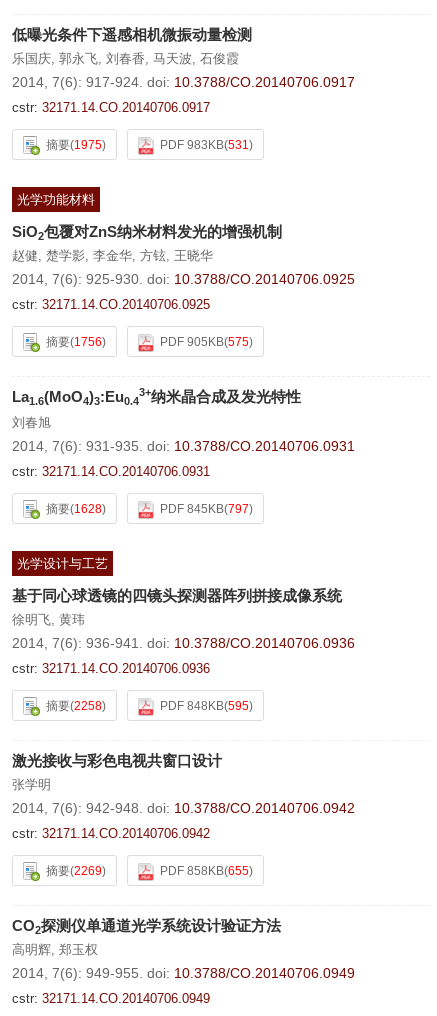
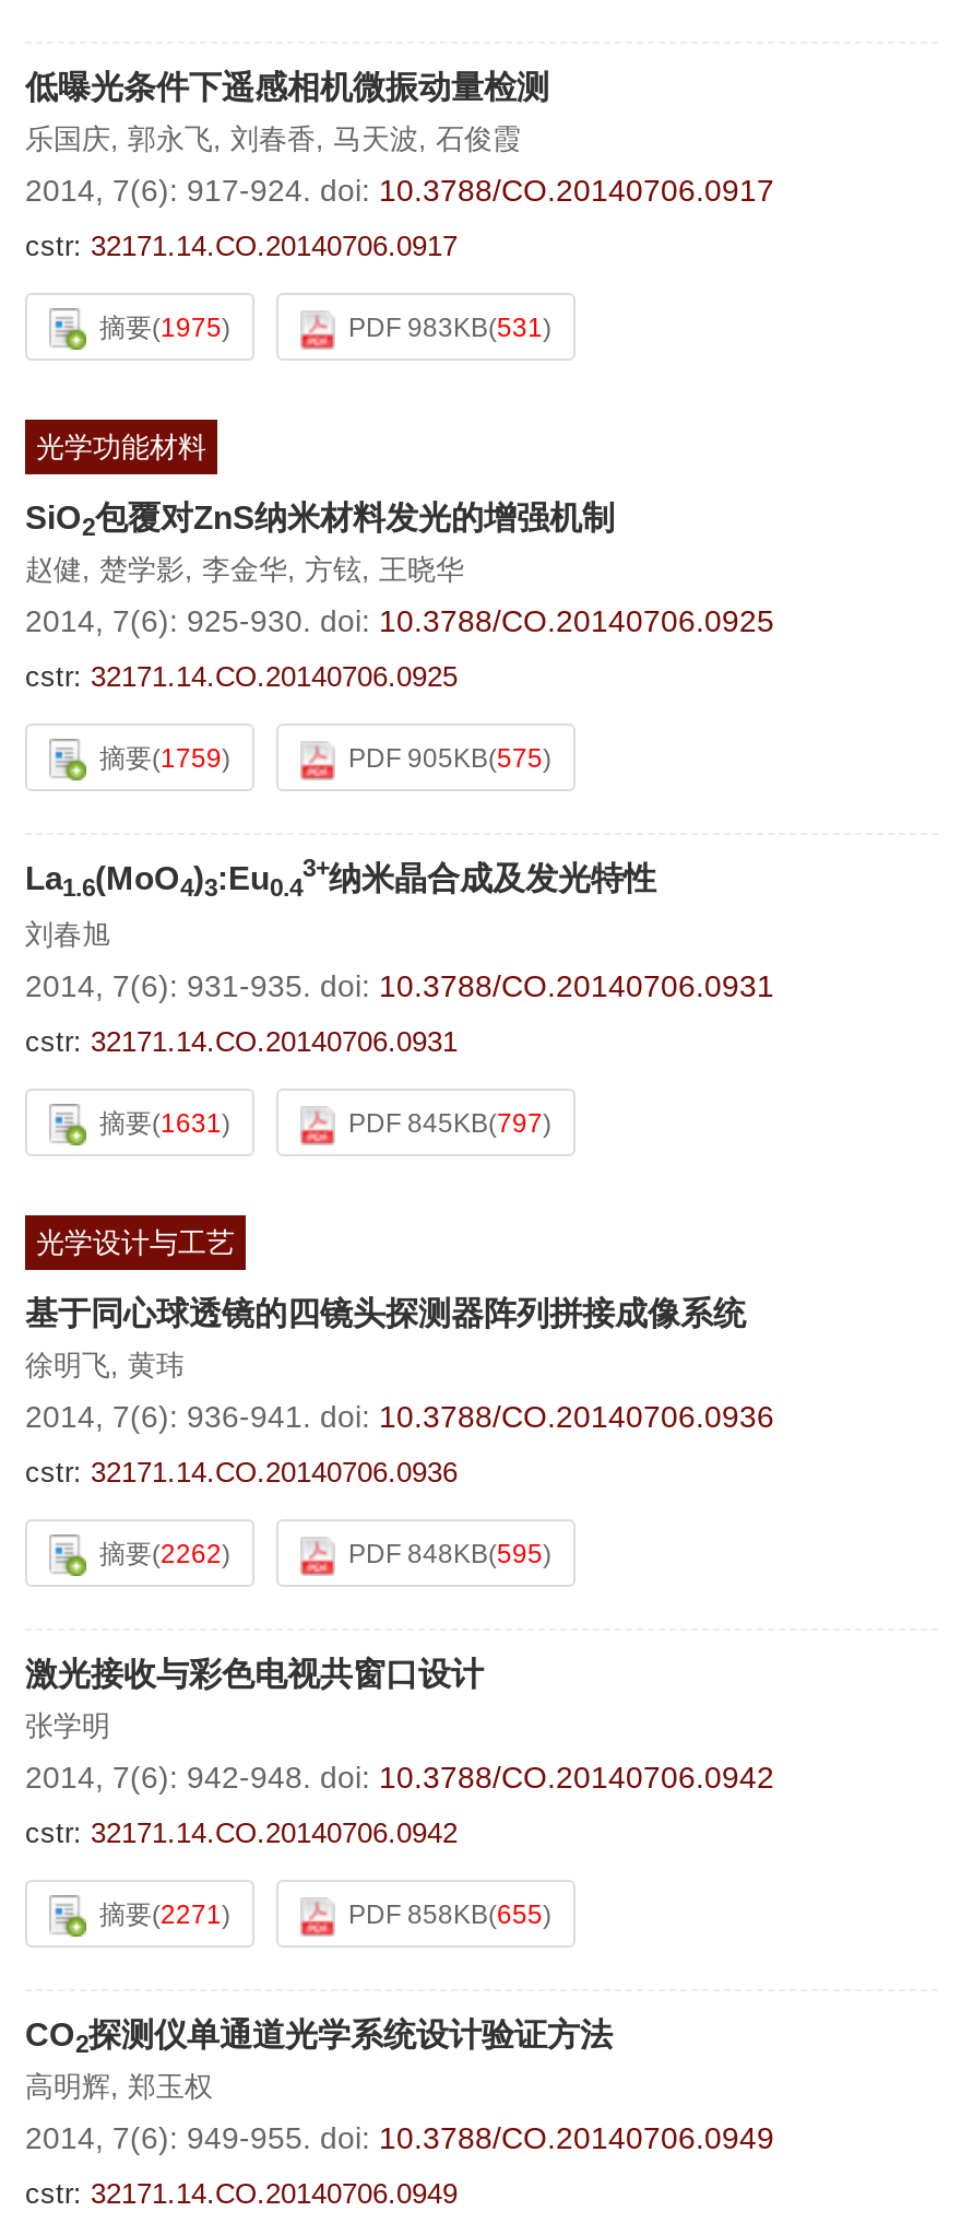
- 摘要(1756)
+ 摘要(1759)

- 摘要(1628)
+ 摘要(1631)

- 摘要(2258)
+ 摘要(2262)

- 摘要(2269)
+ 摘要(2271)
